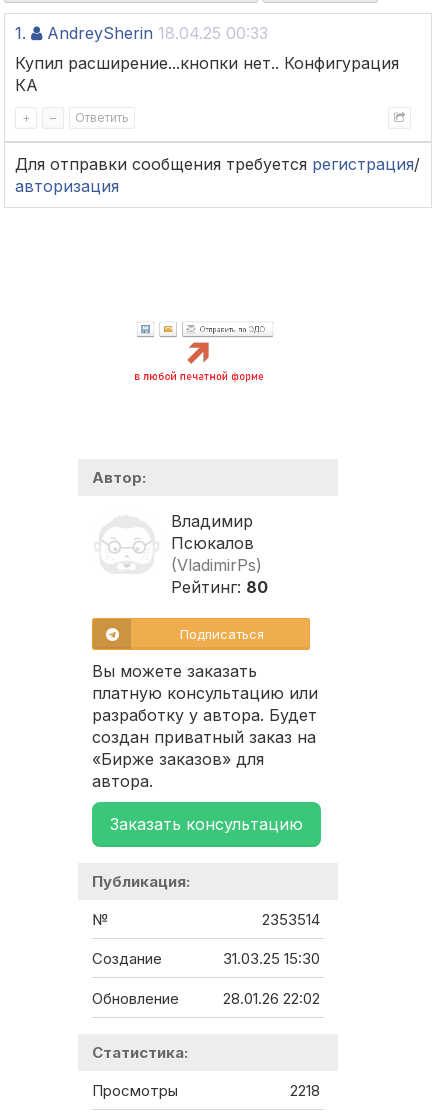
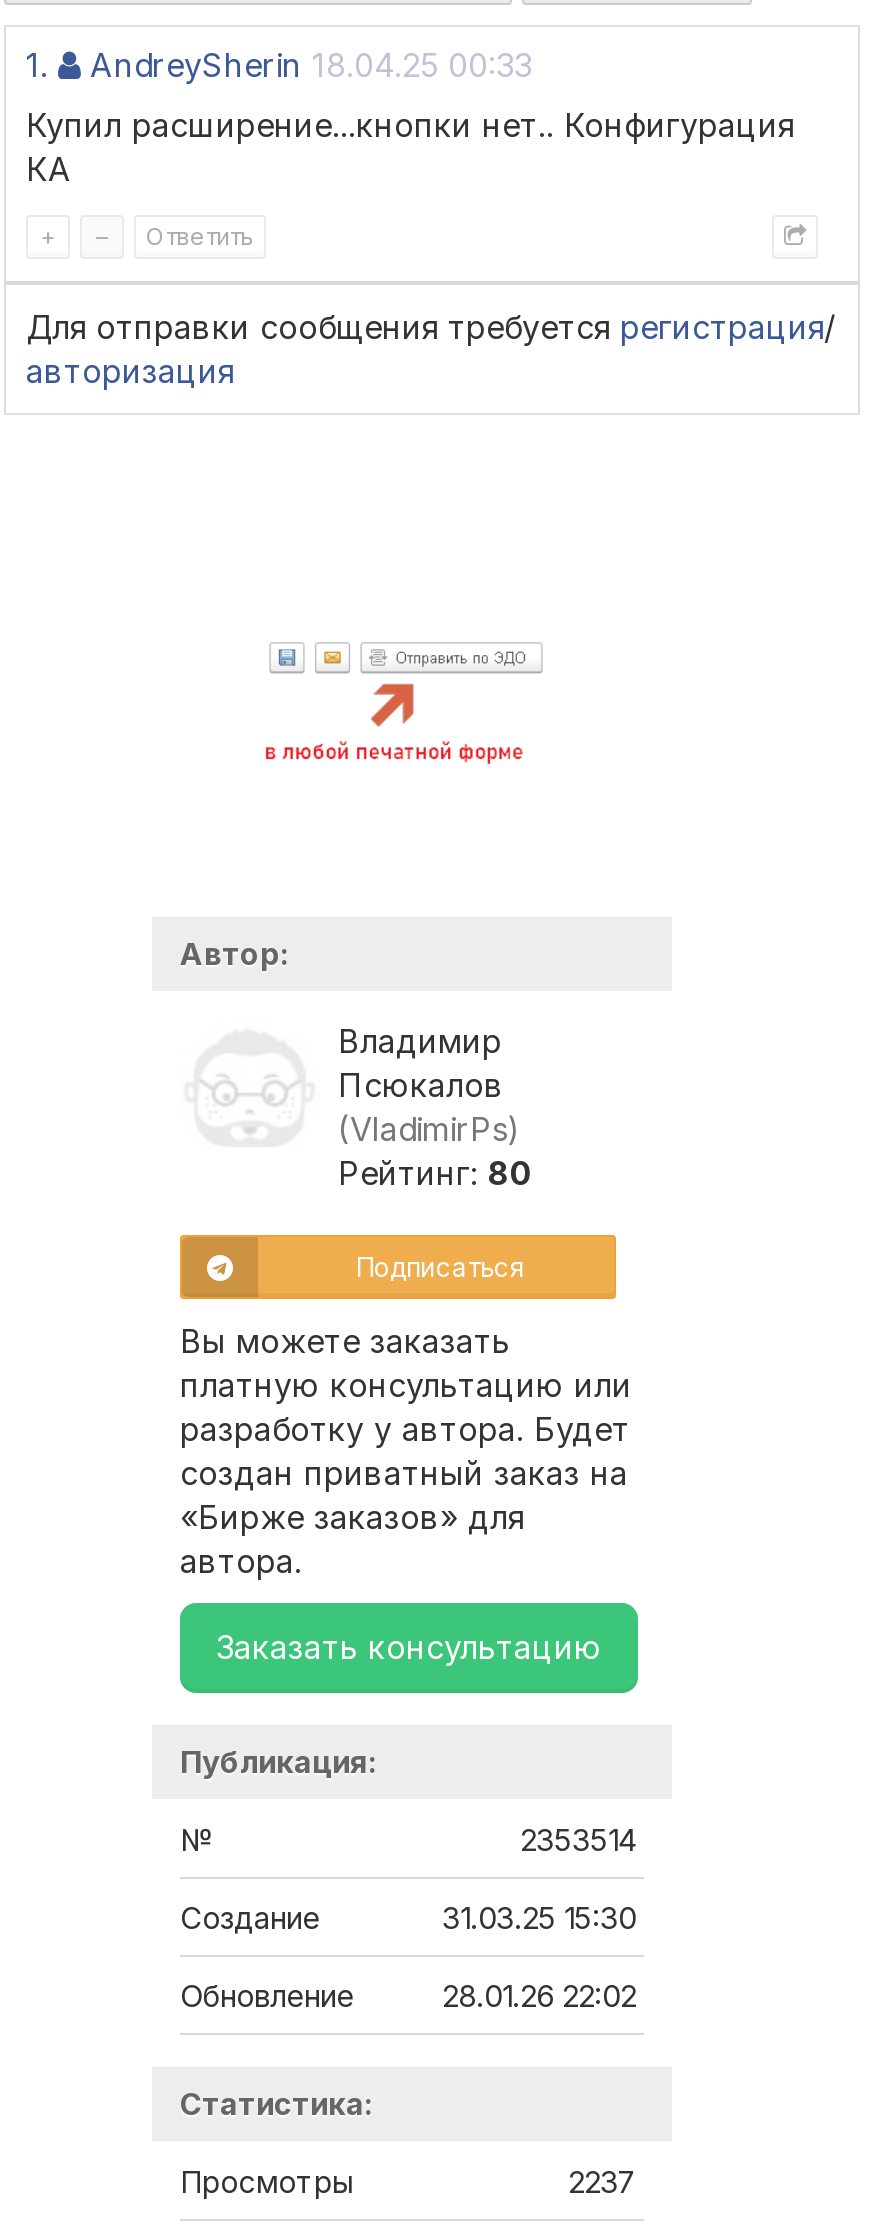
- 2218
+ 2237
